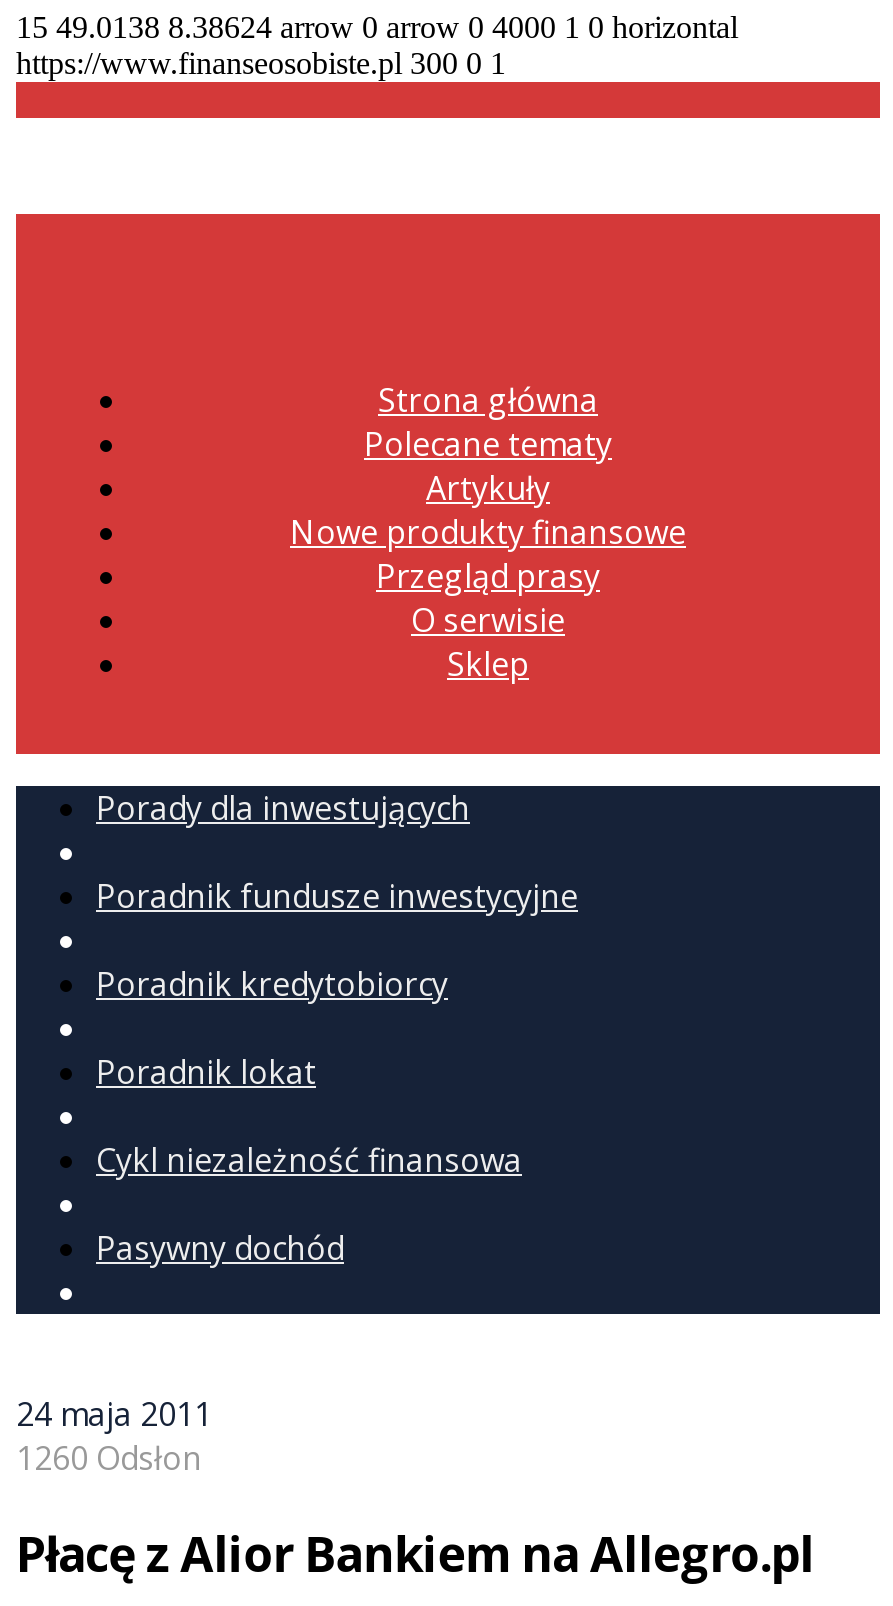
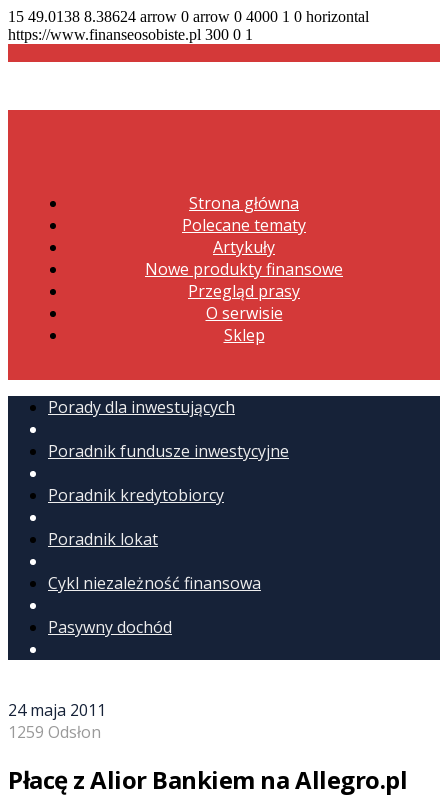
- 1260 Odsłon
+ 1259 Odsłon
